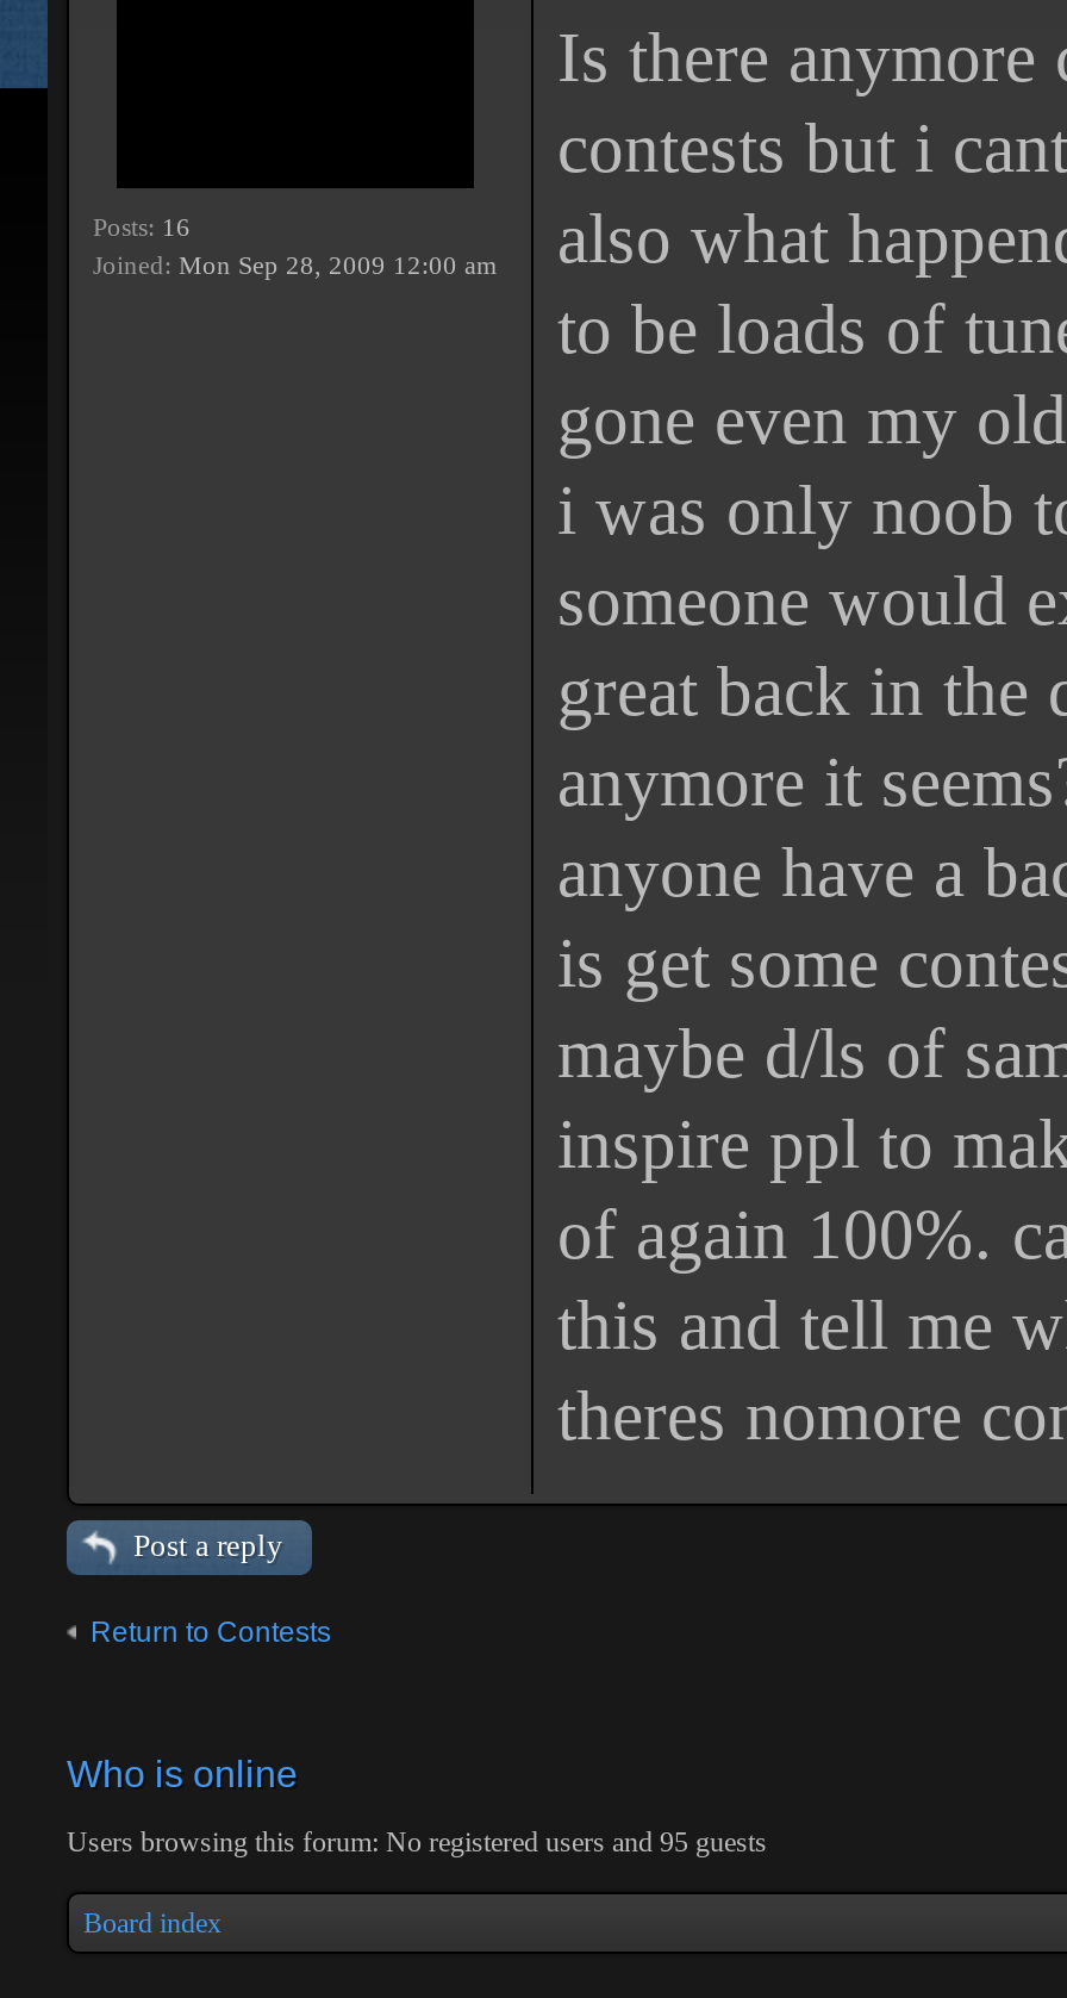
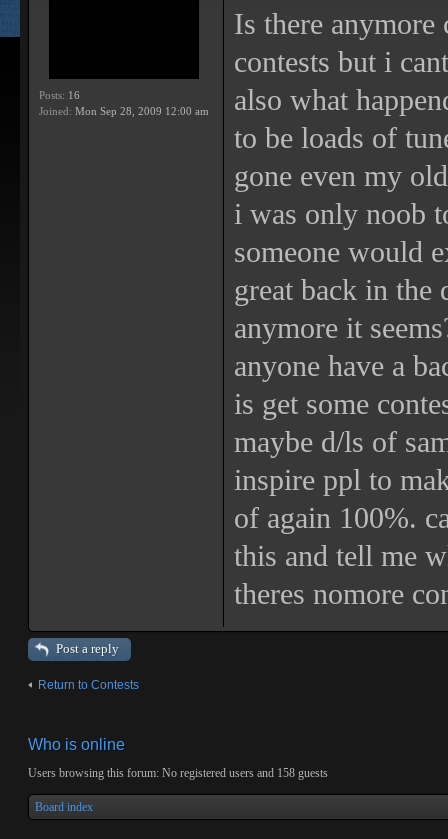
- Users browsing this forum: No registered users and 95 guests
+ Users browsing this forum: No registered users and 158 guests
